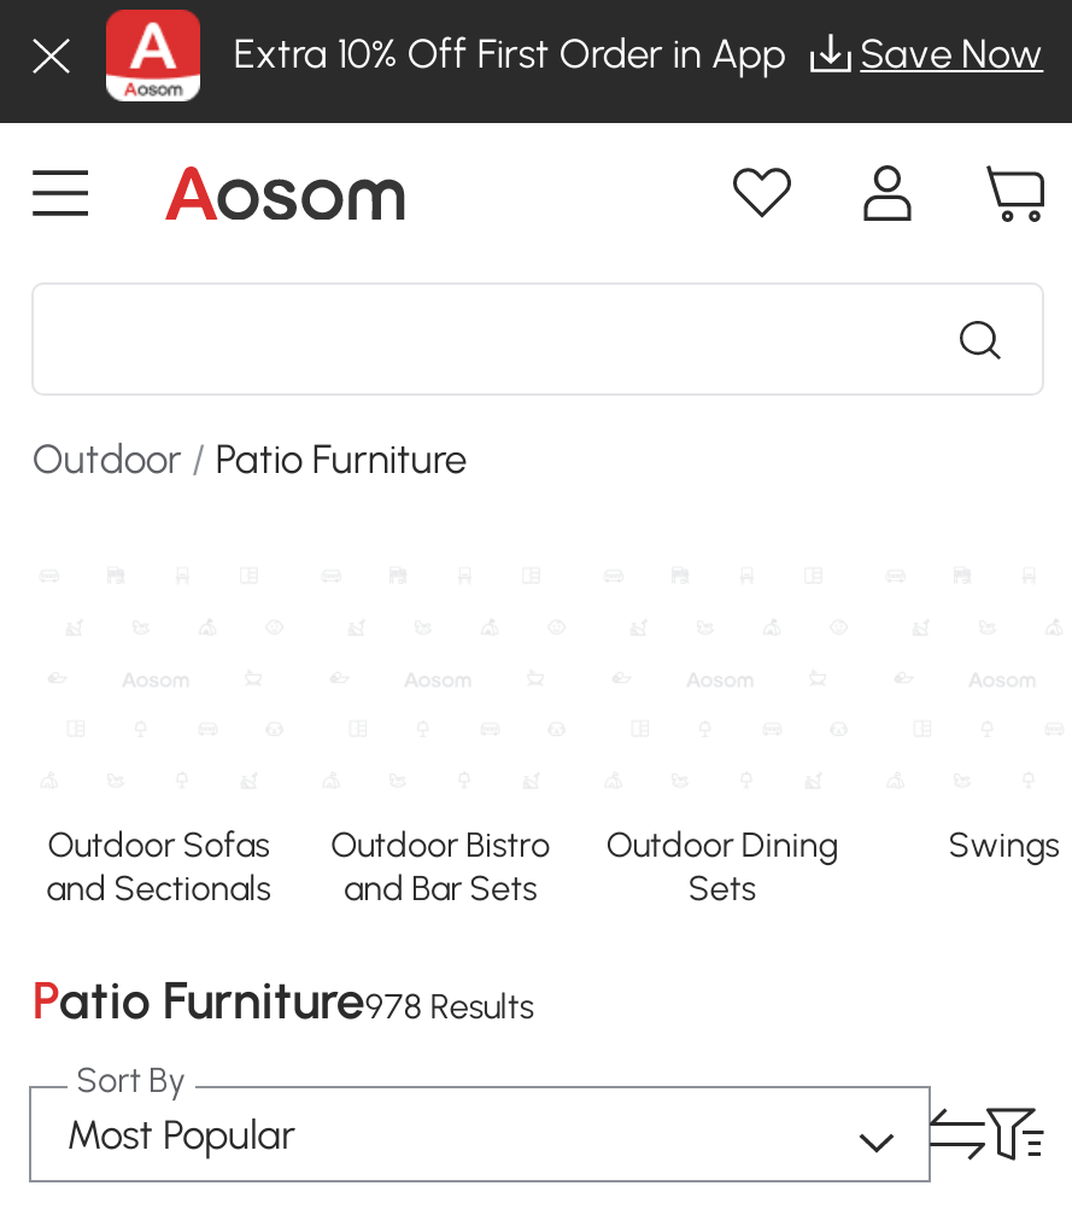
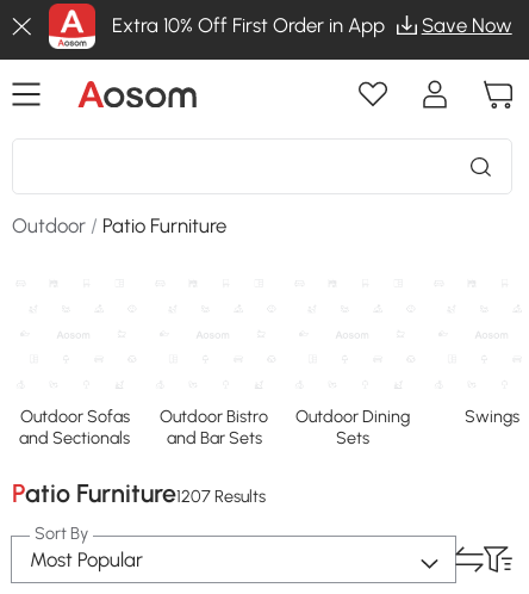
- Patio Furniture978 Results
+ Patio Furniture1207 Results
